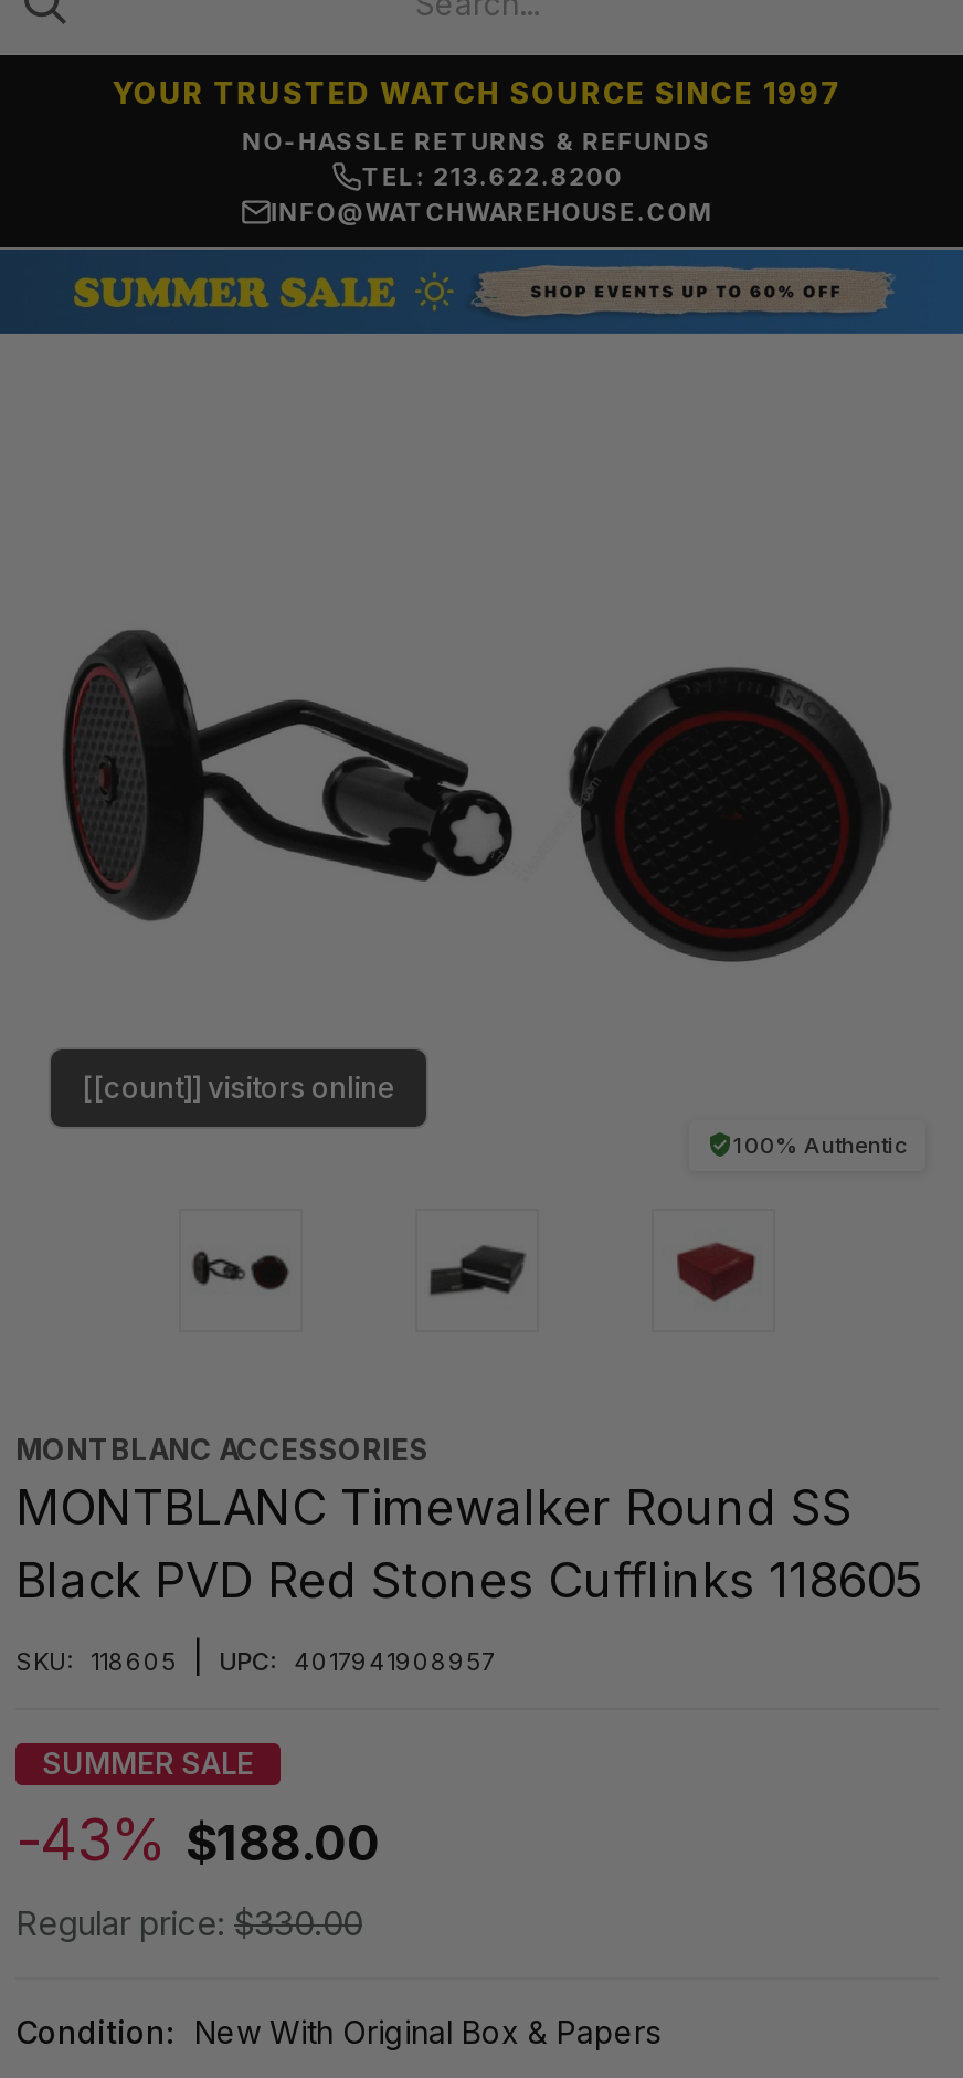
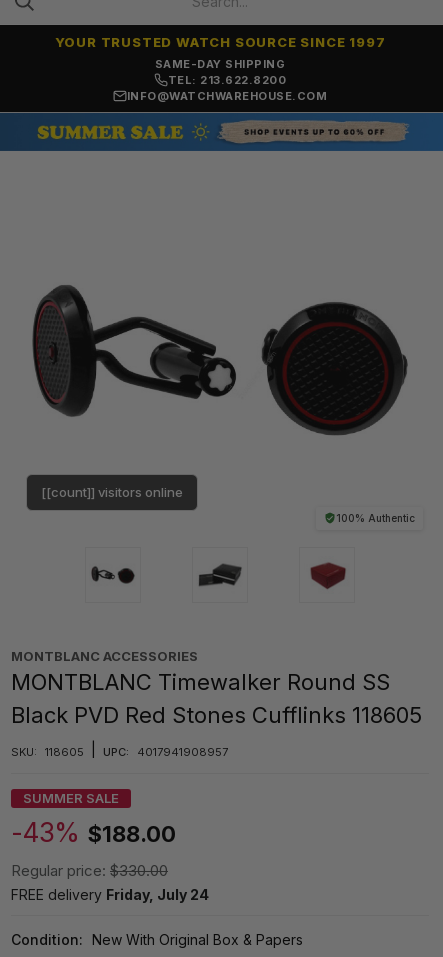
- NO-HASSLE RETURNS & REFUNDS
+ SAME-DAY SHIPPING

+ FREE delivery Friday, July 24
